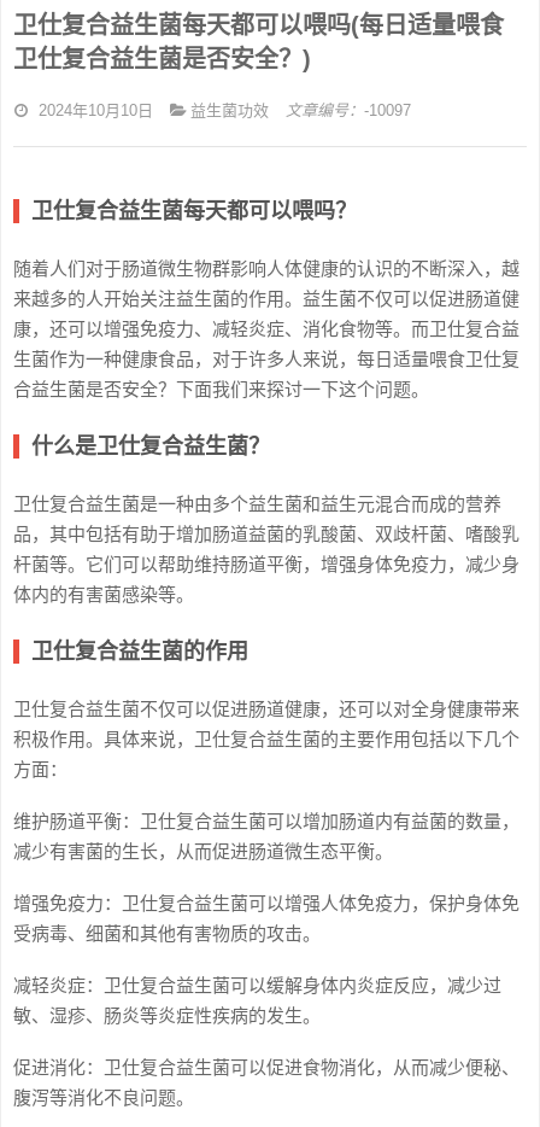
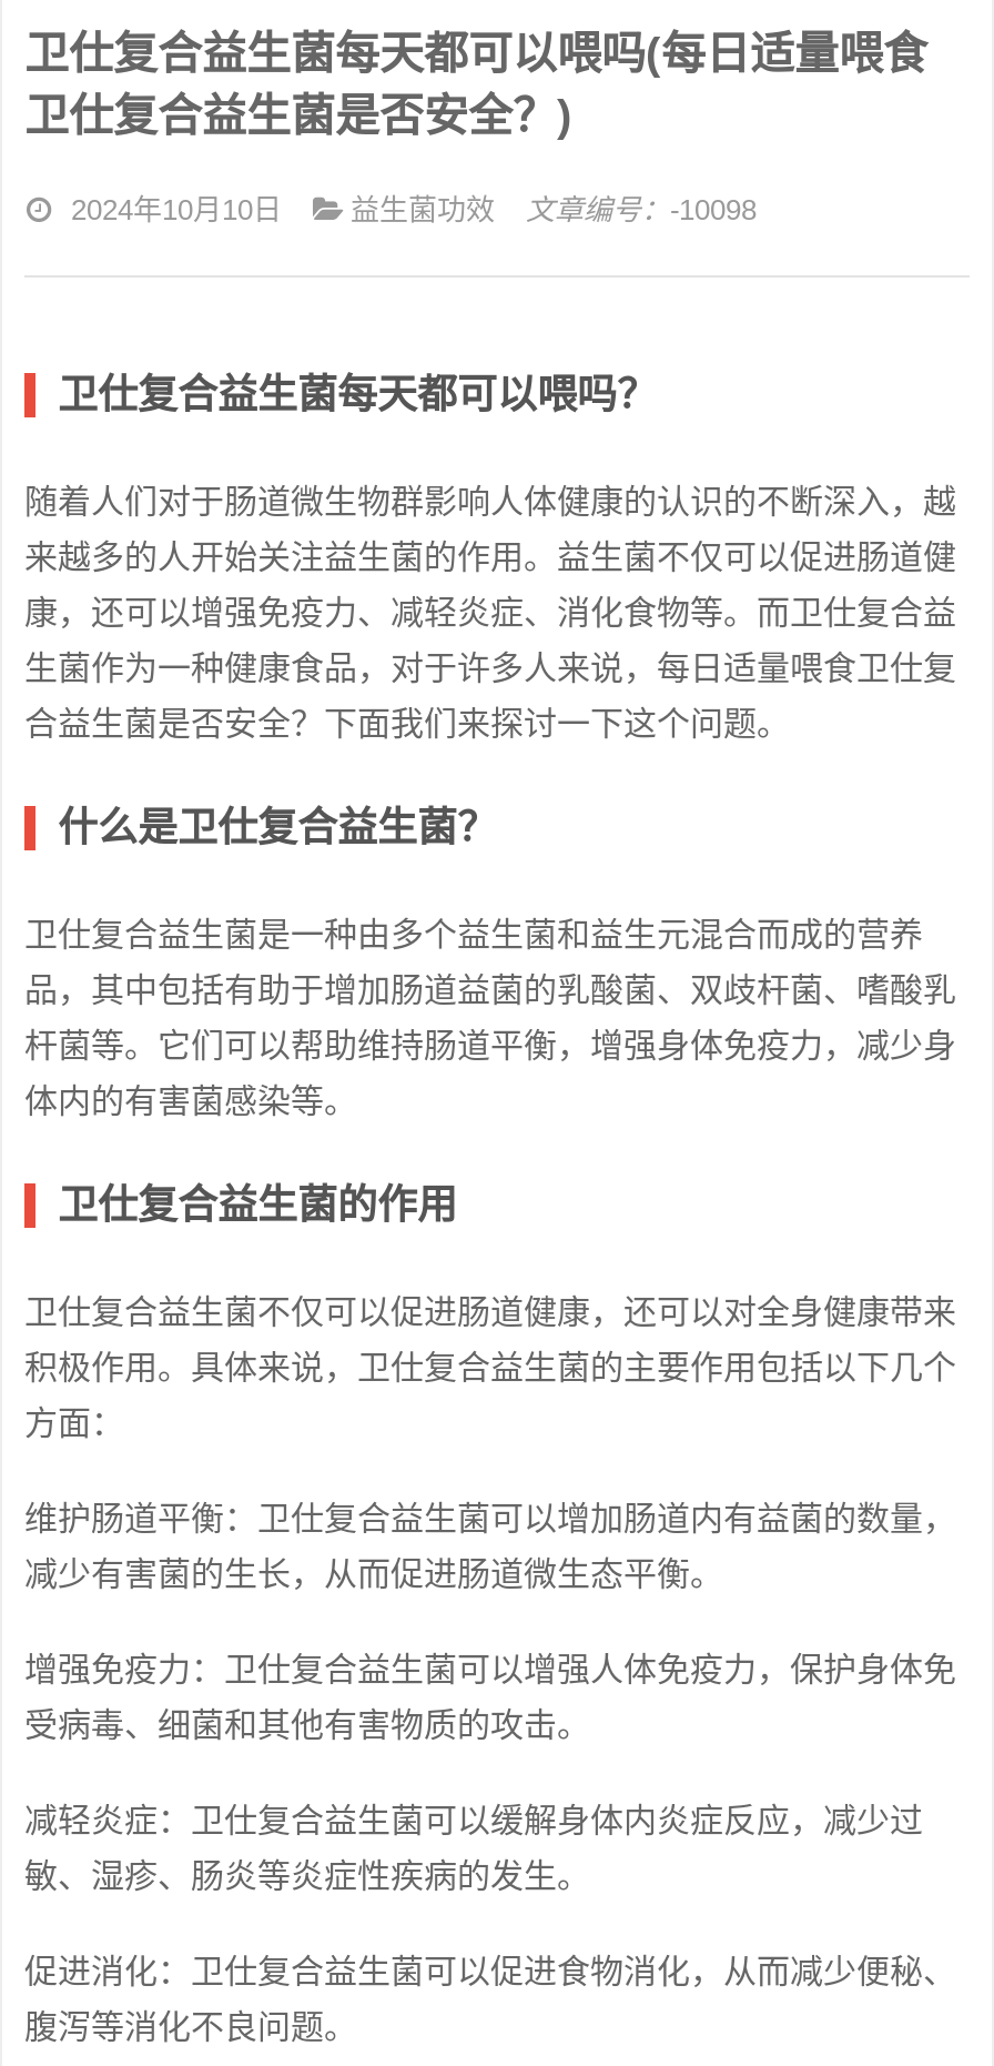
- 益生菌功效 文章编号：-10097
+ 益生菌功效 文章编号：-10098
